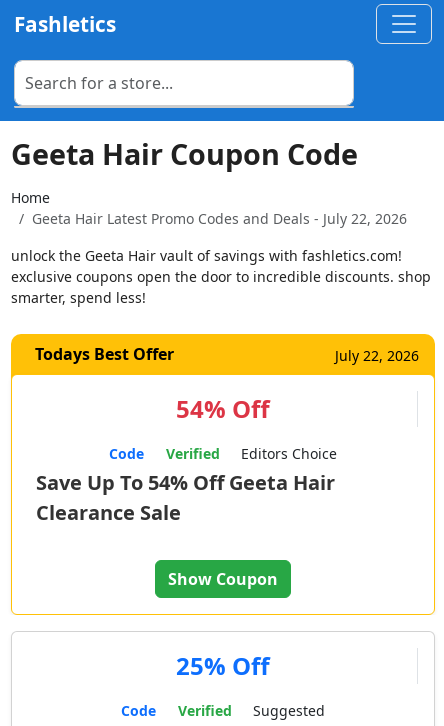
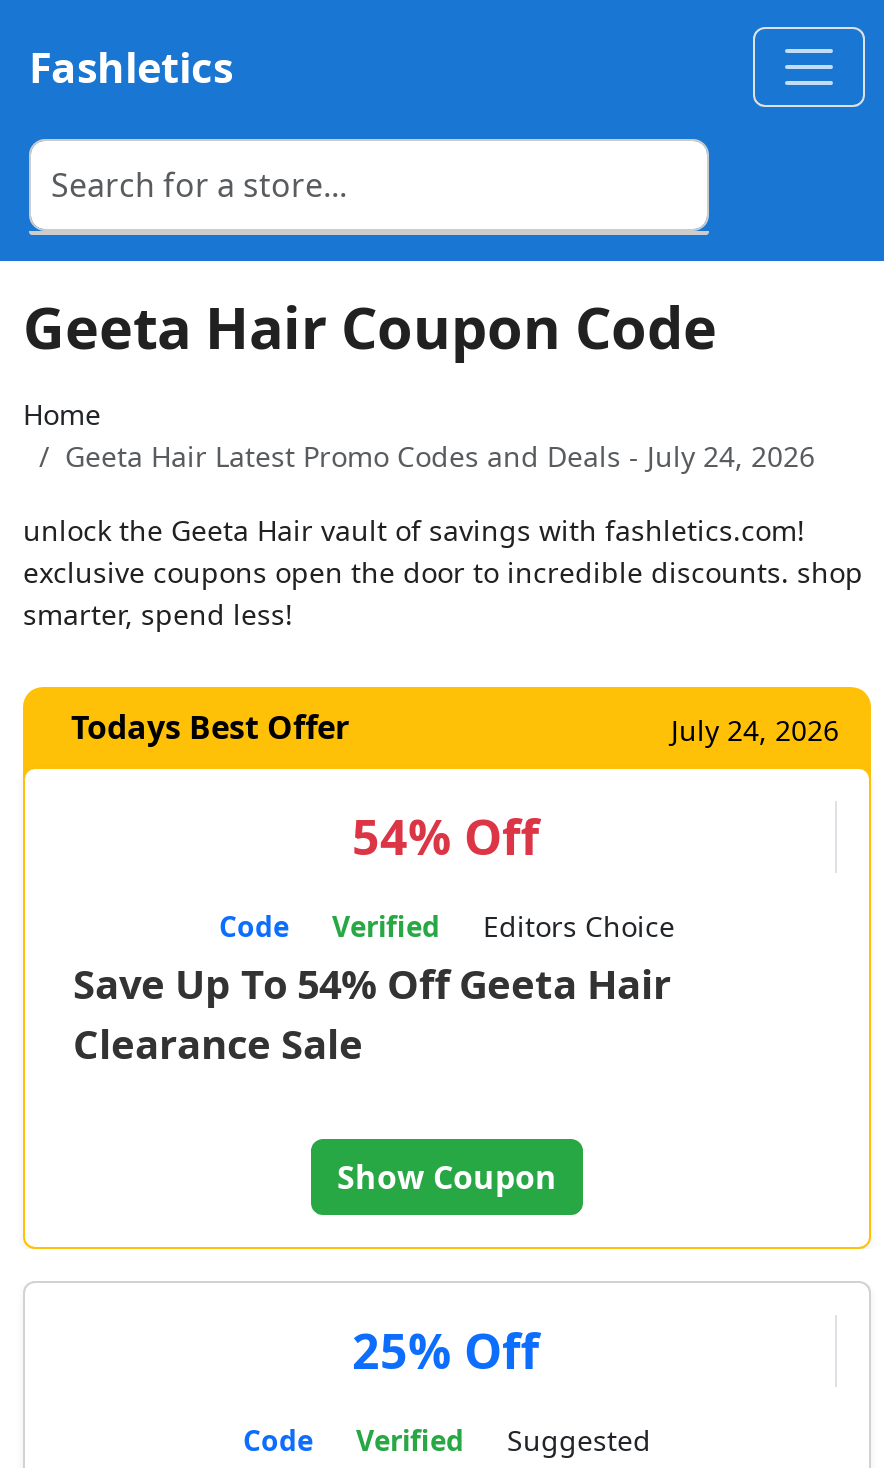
- Geeta Hair Latest Promo Codes and Deals - July 22, 2026
+ Geeta Hair Latest Promo Codes and Deals - July 24, 2026

- July 22, 2026
+ July 24, 2026
